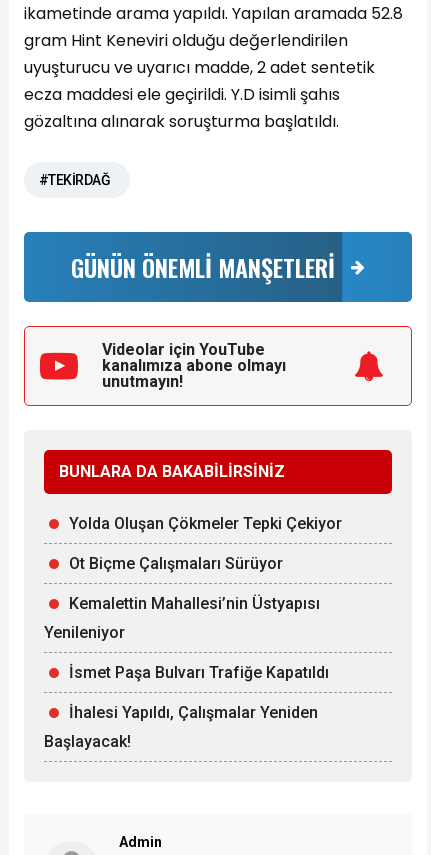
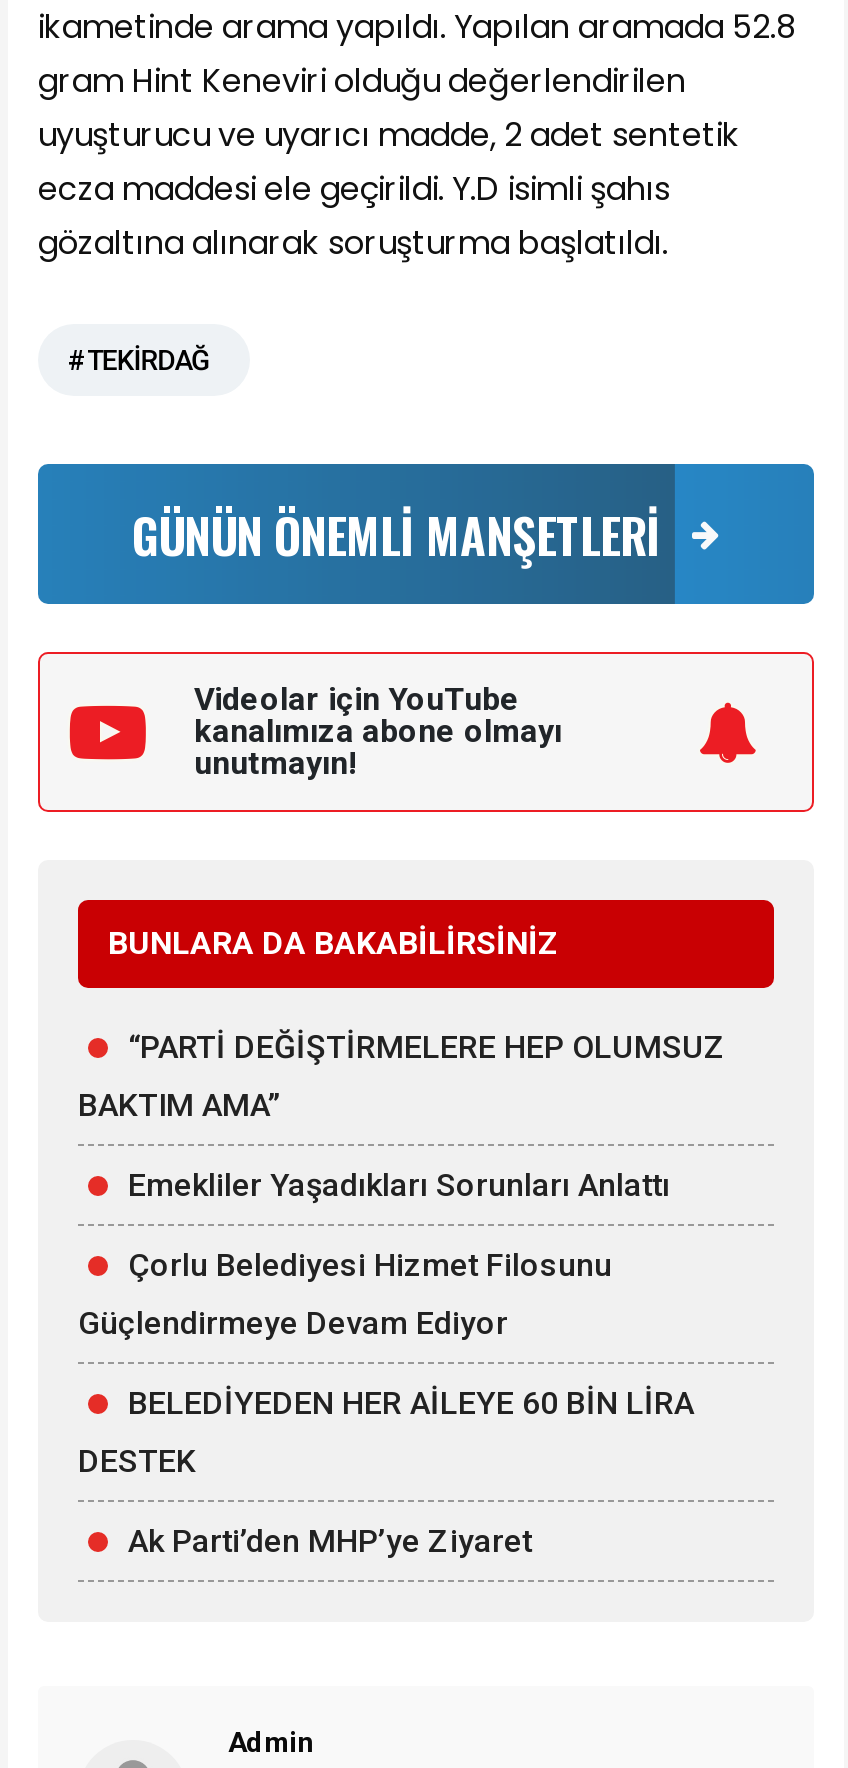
- Yolda Oluşan Çökmeler Tepki Çekiyor
- Ot Biçme Çalışmaları Sürüyor
- Kemalettin Mahallesi’nin Üstyapısı
- Yenileniyor
- İsmet Paşa Bulvarı Trafiğe Kapatıldı
- İhalesi Yapıldı, Çalışmalar Yeniden
- Başlayacak!
+ “PARTİ DEĞİŞTİRMELERE HEP OLUMSUZ
+ BAKTIM AMA”
+ Emekliler Yaşadıkları Sorunları Anlattı
+ Çorlu Belediyesi Hizmet Filosunu
+ Güçlendirmeye Devam Ediyor
+ BELEDİYEDEN HER AİLEYE 60 BİN LİRA
+ DESTEK
+ Ak Parti’den MHP’ye Ziyaret
